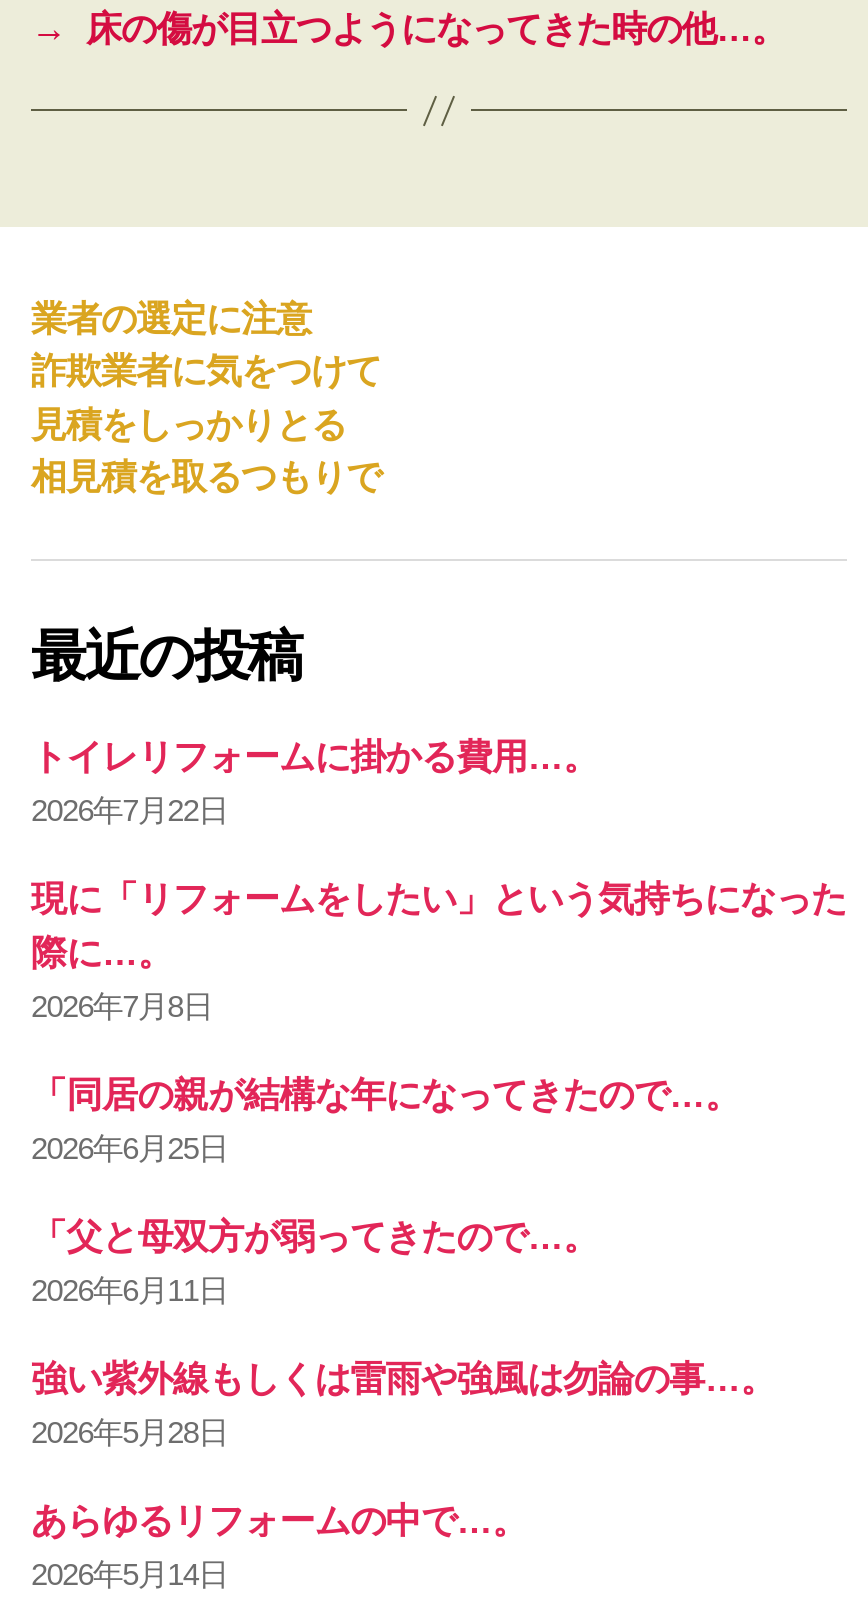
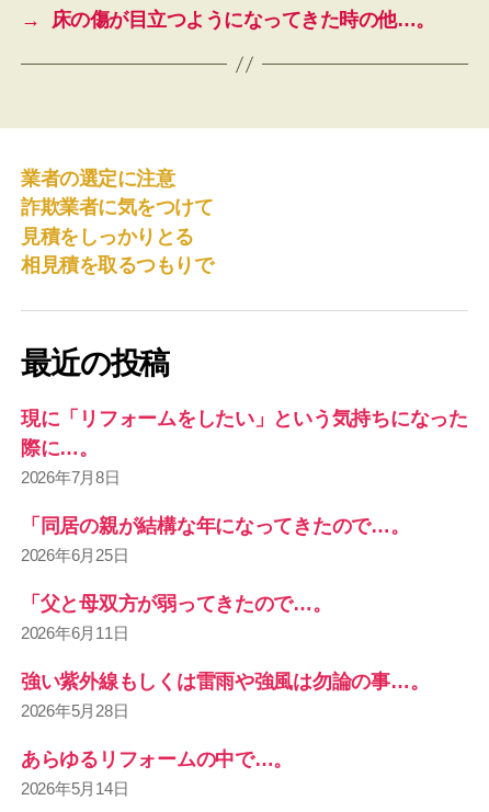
- トイレリフォームに掛かる費用…。
- 2026年7月22日
